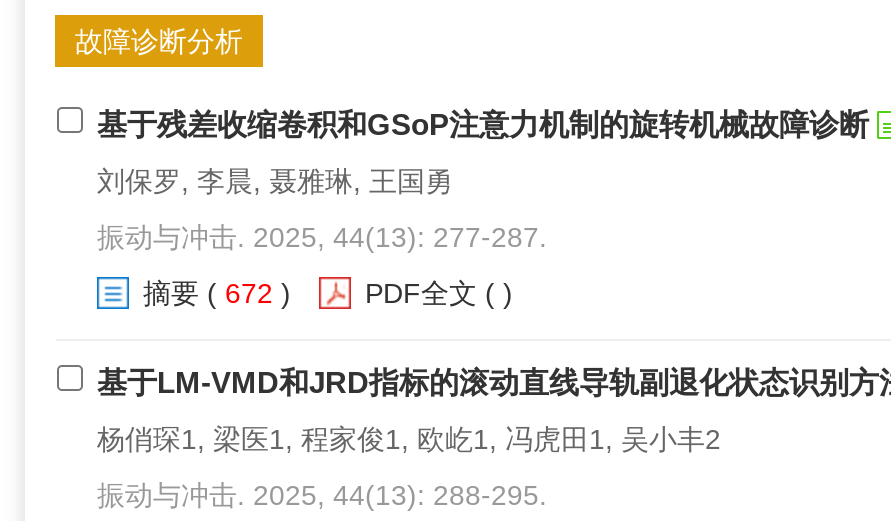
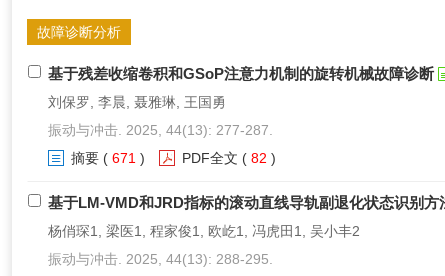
- 摘要( 672)
+ 摘要( 671)

- PDF全文( )
+ PDF全文( 82)
